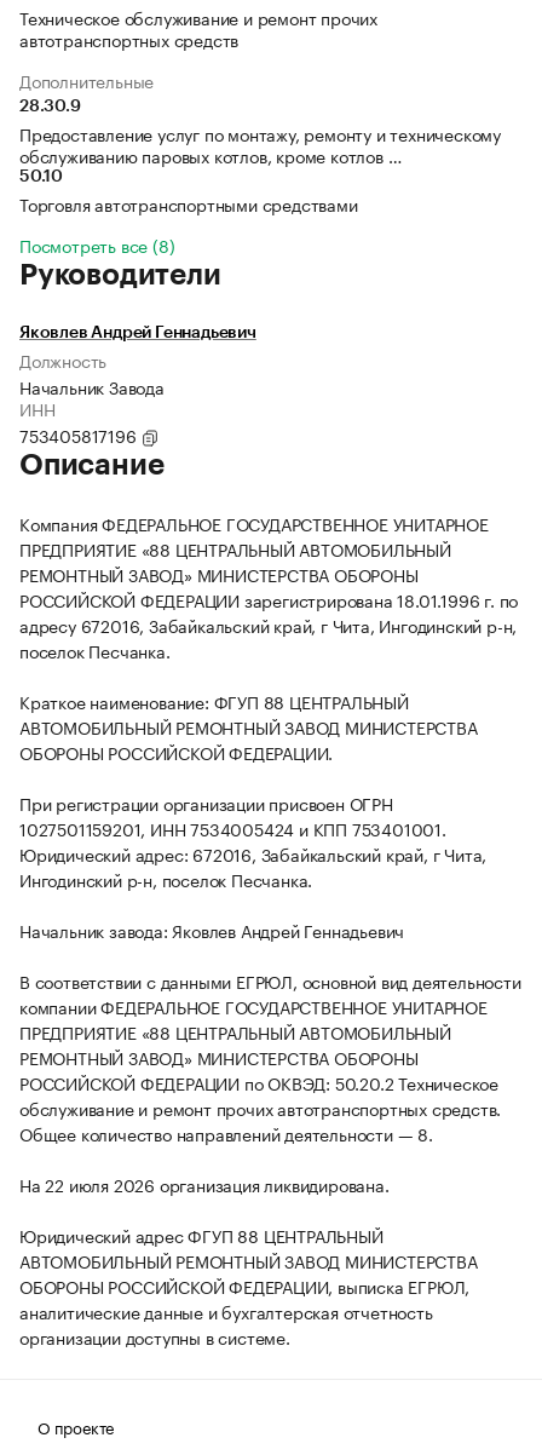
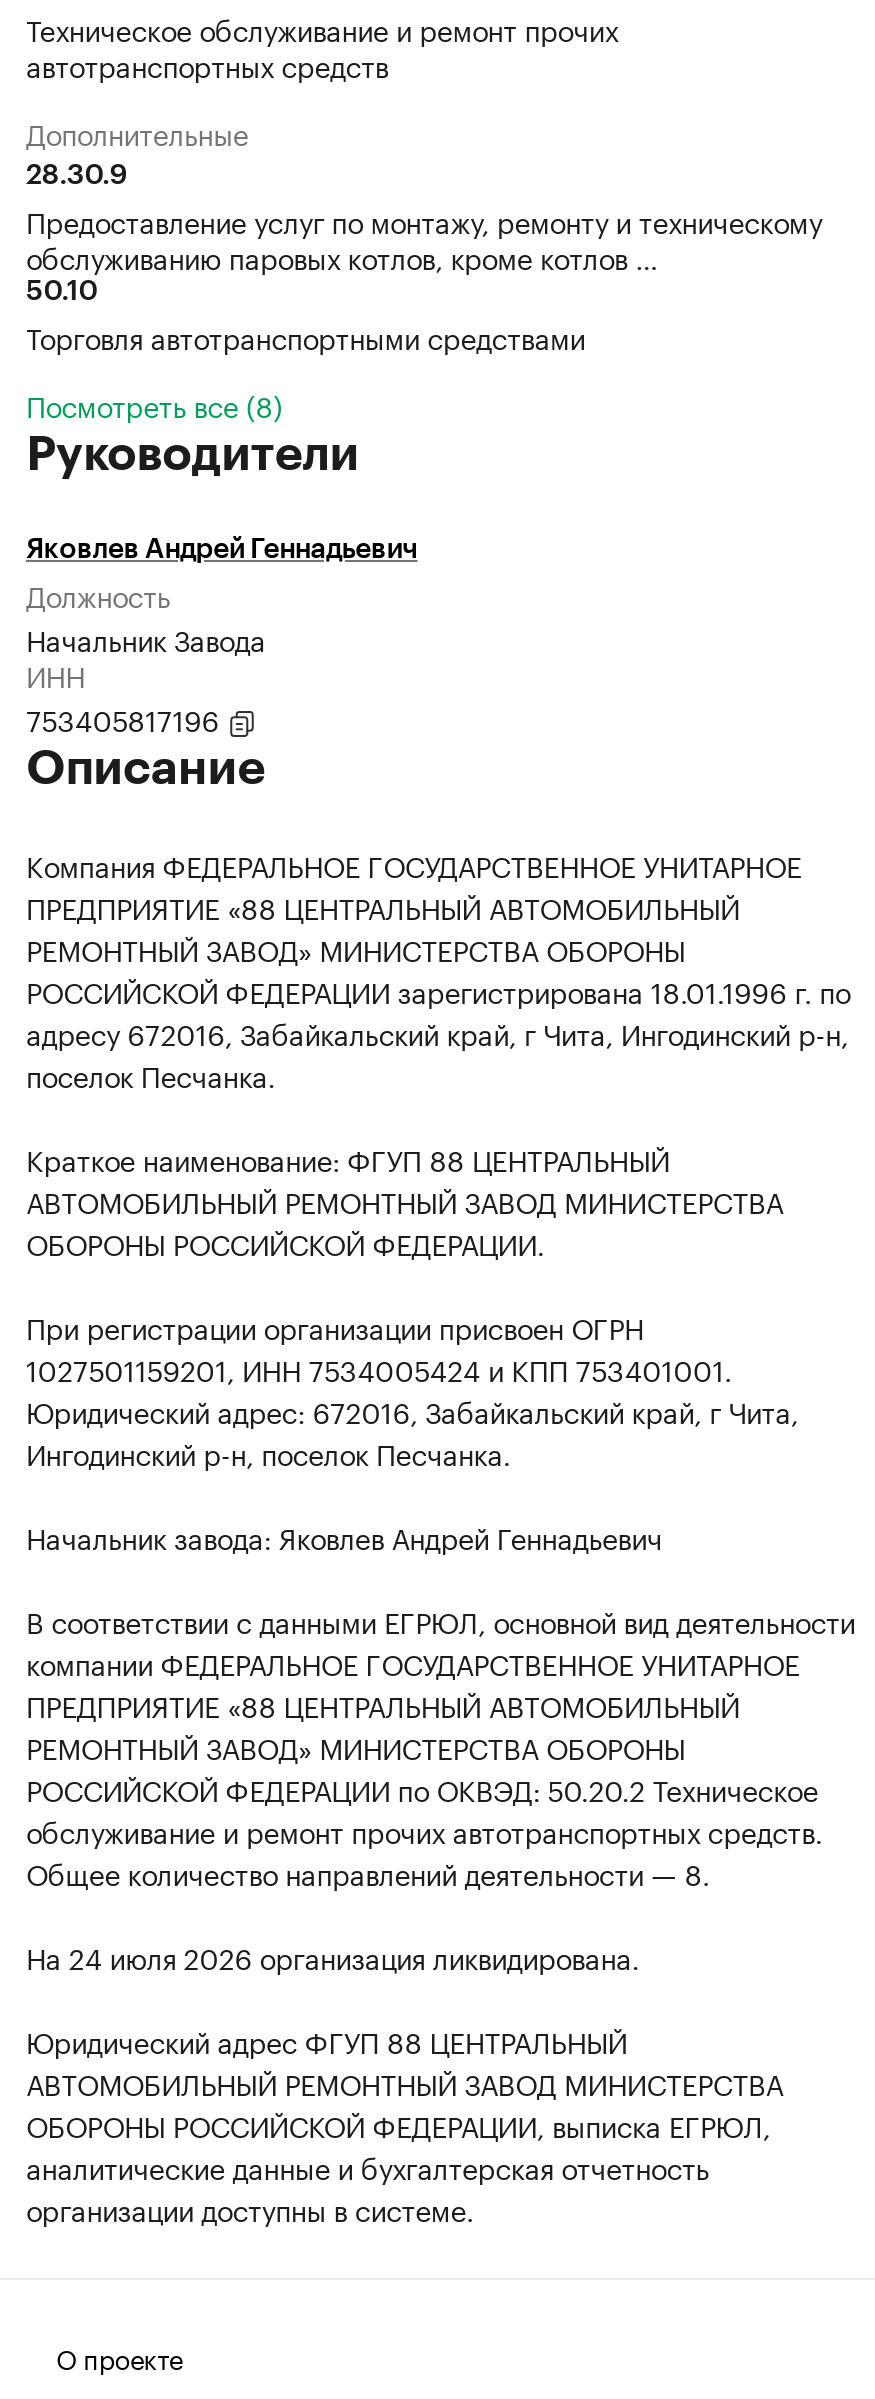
- На 22 июля 2026 организация ликвидирована.
+ На 24 июля 2026 организация ликвидирована.
